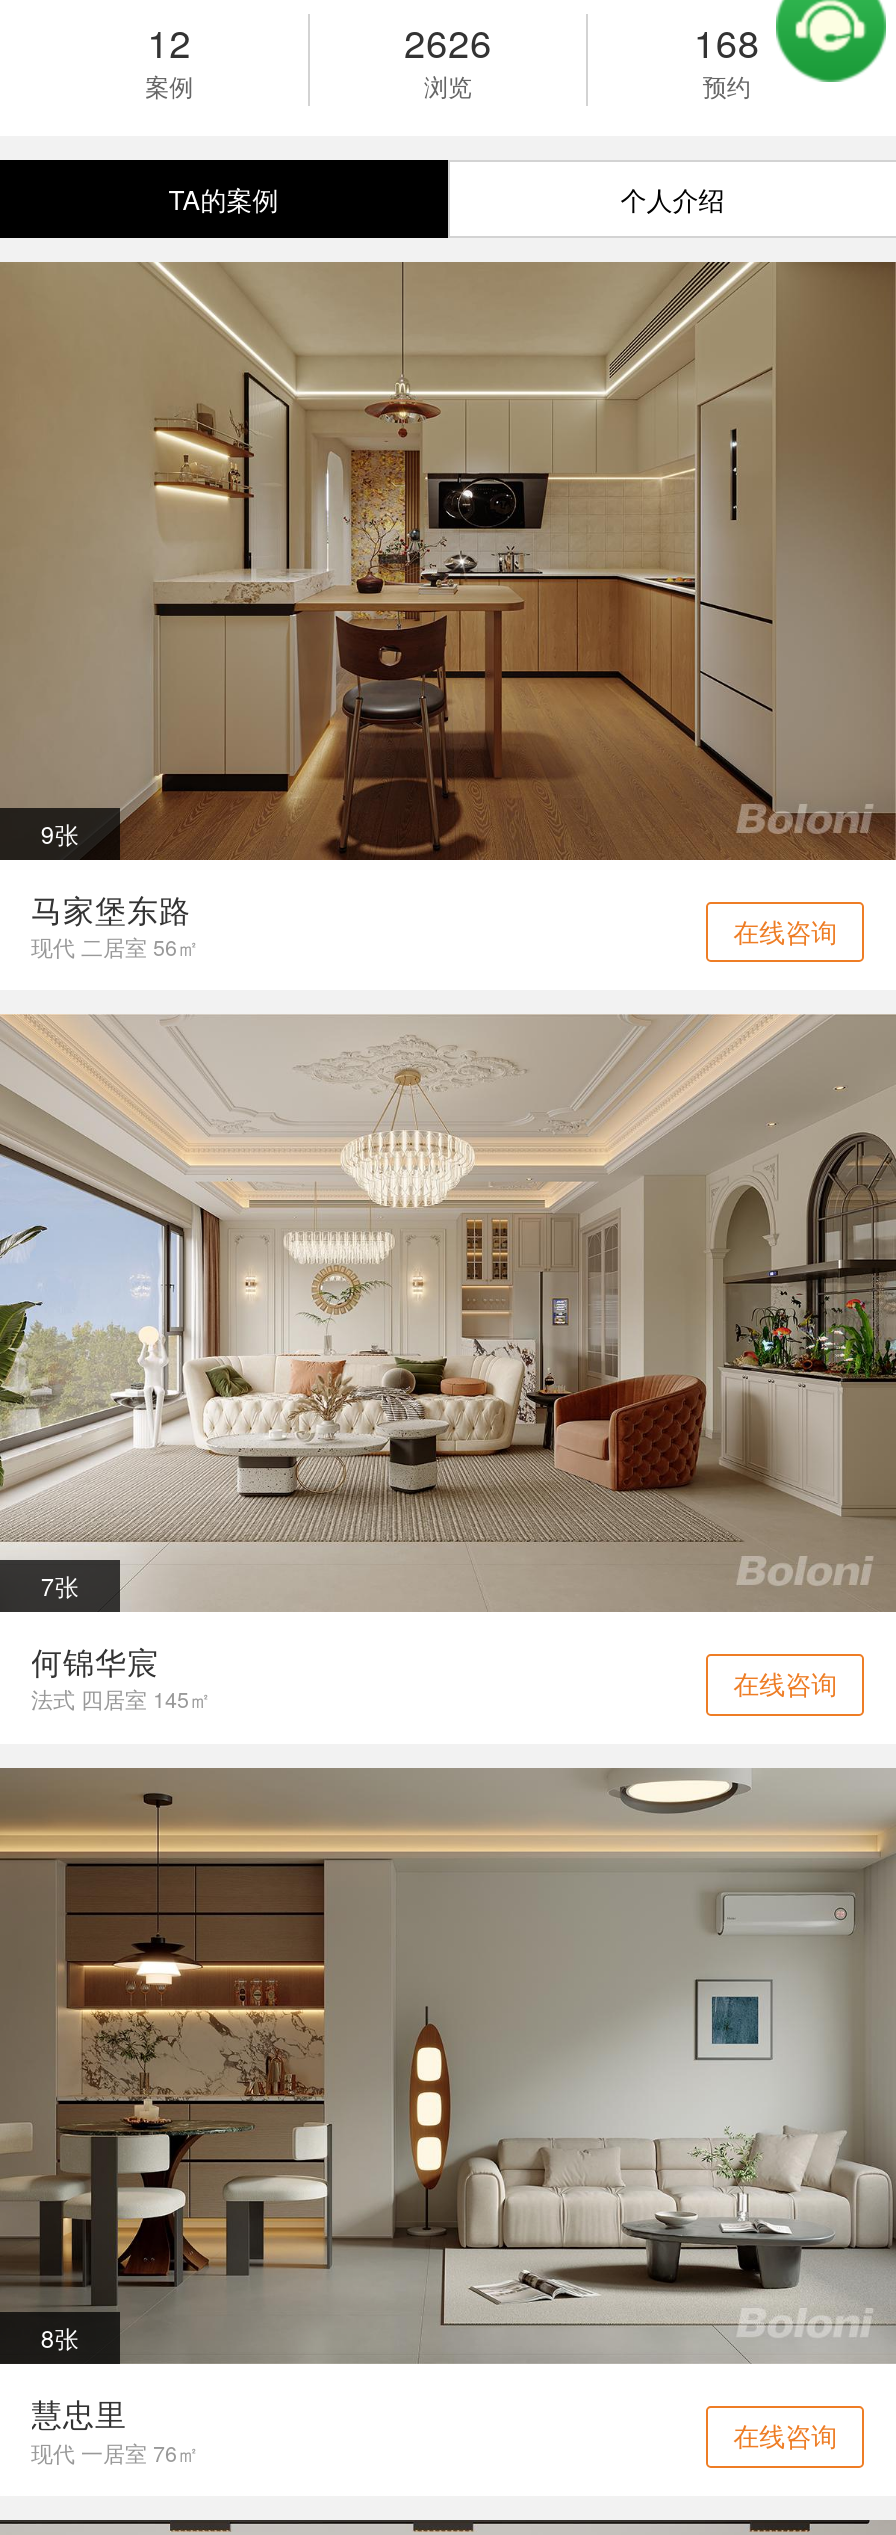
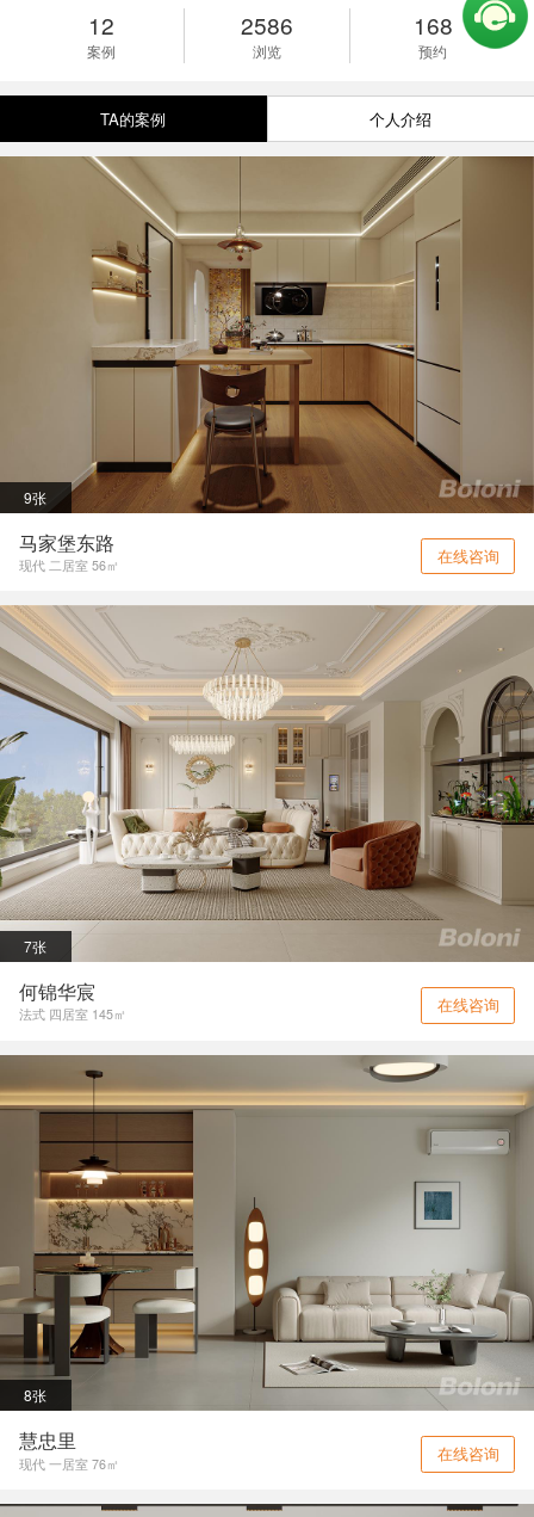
- 2626
+ 2586
